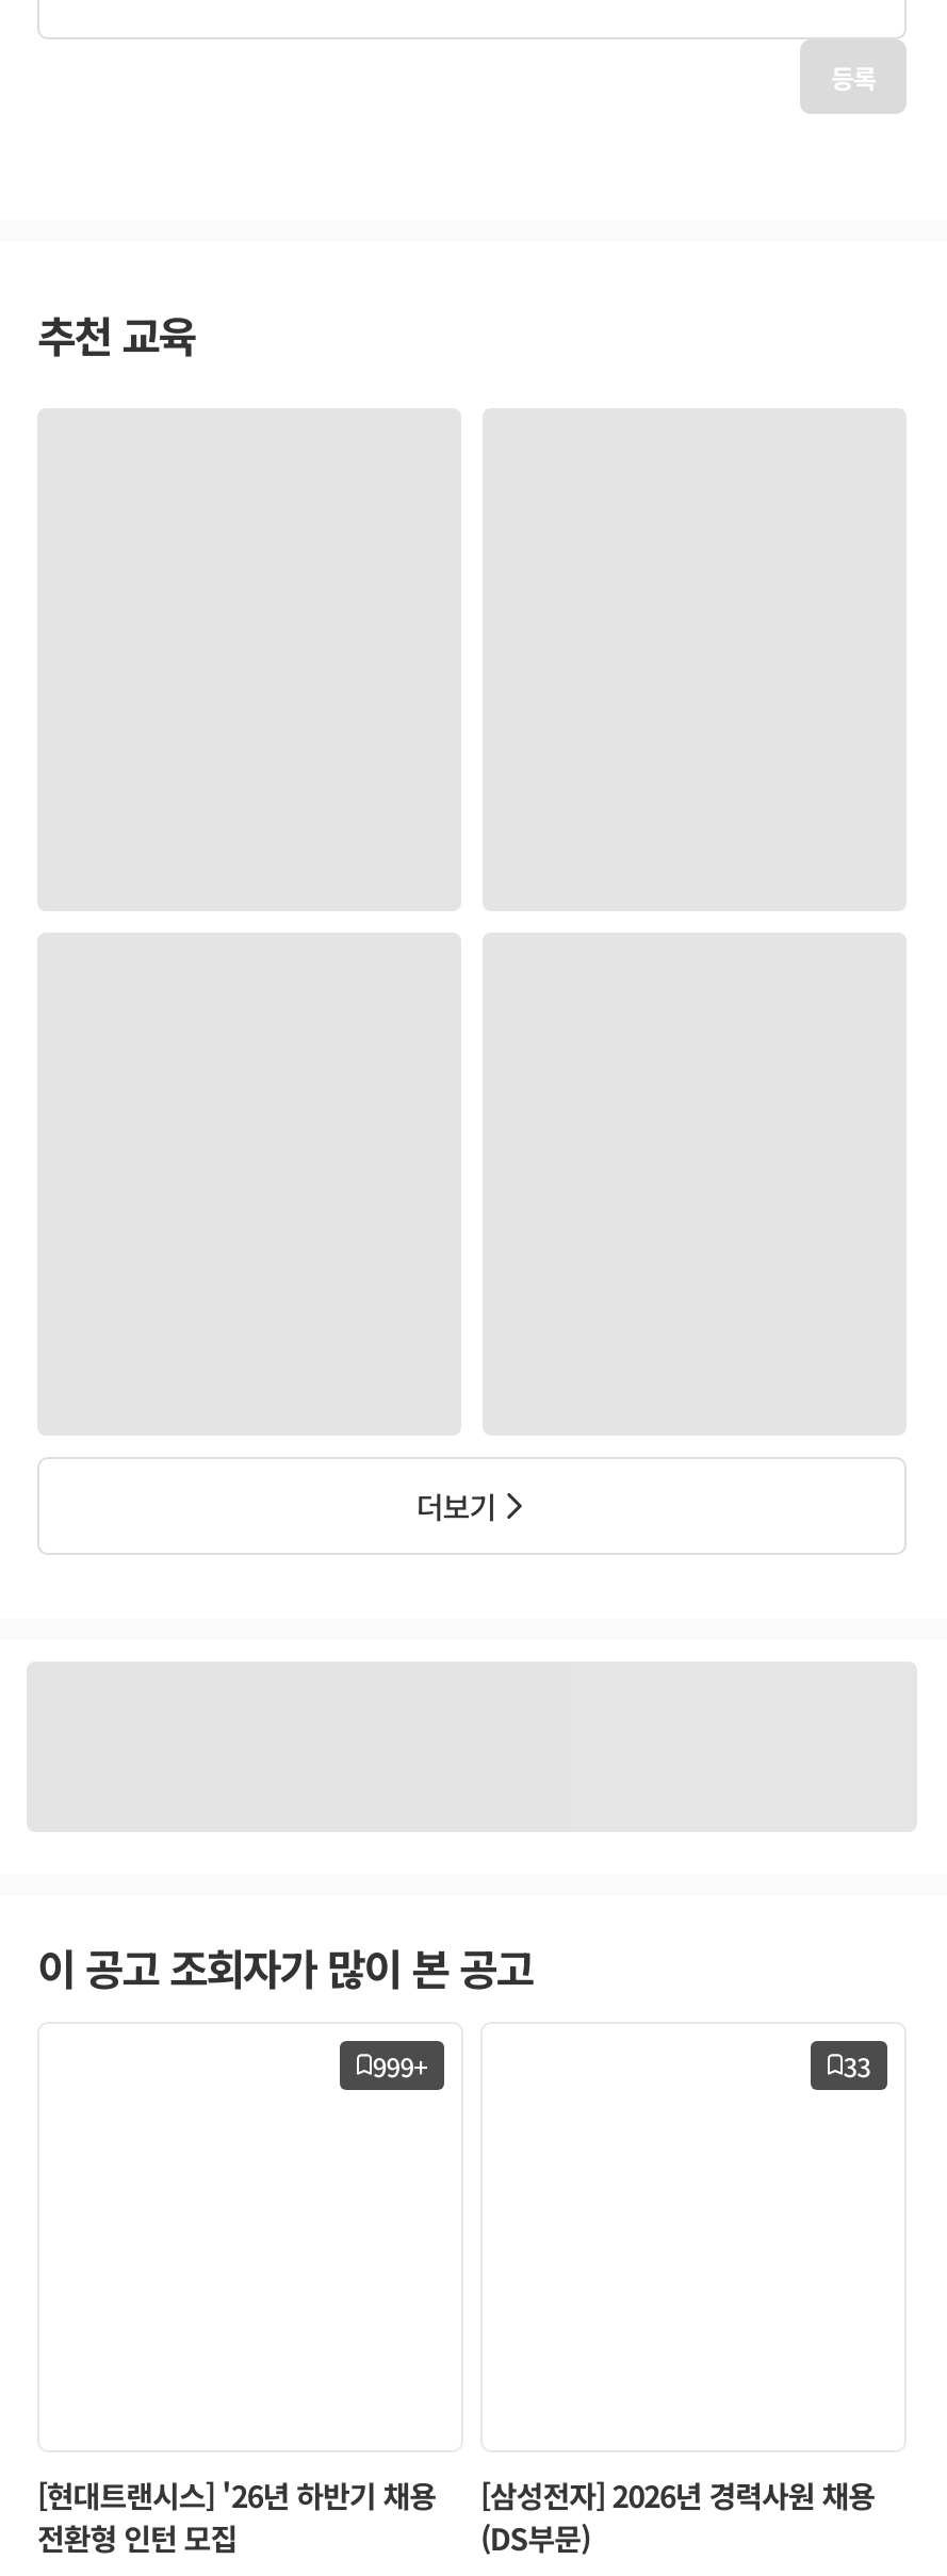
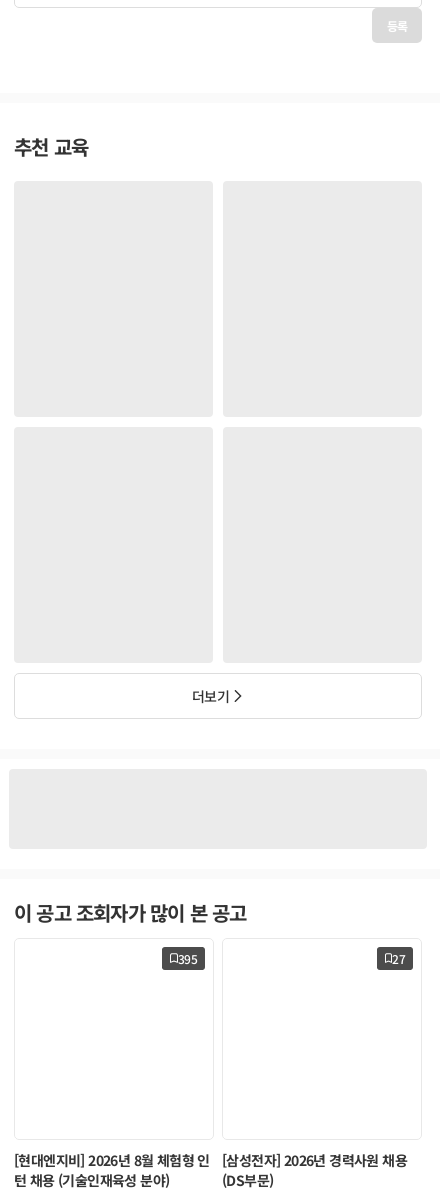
- 999+
+ 395

- 33
+ 27

- [현대트랜시스] '26년 하반기 채용
- 전환형 인턴 모집
+ [현대엔지비] 2026년 8월 체험형 인
+ 턴 채용 (기술인재육성 분야)
